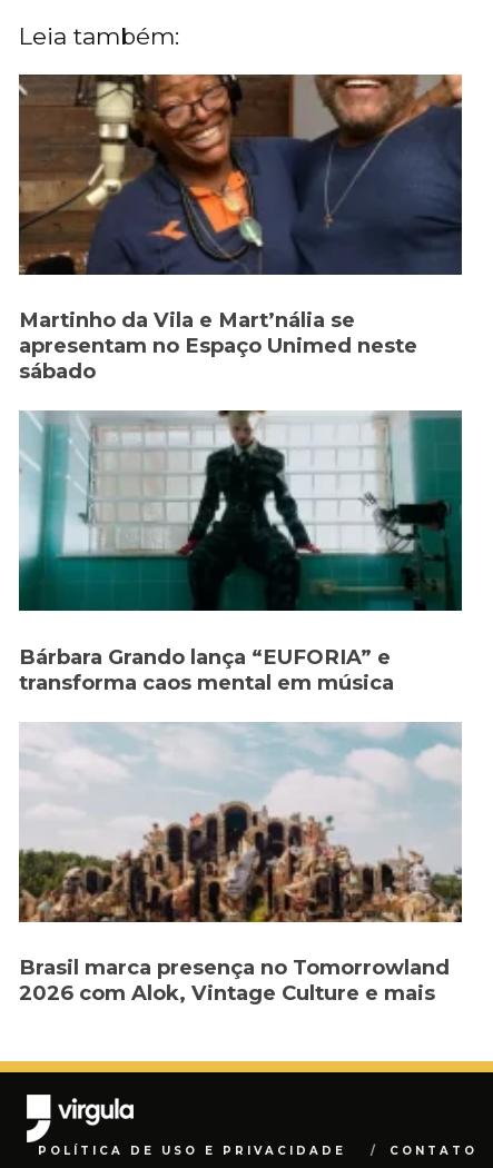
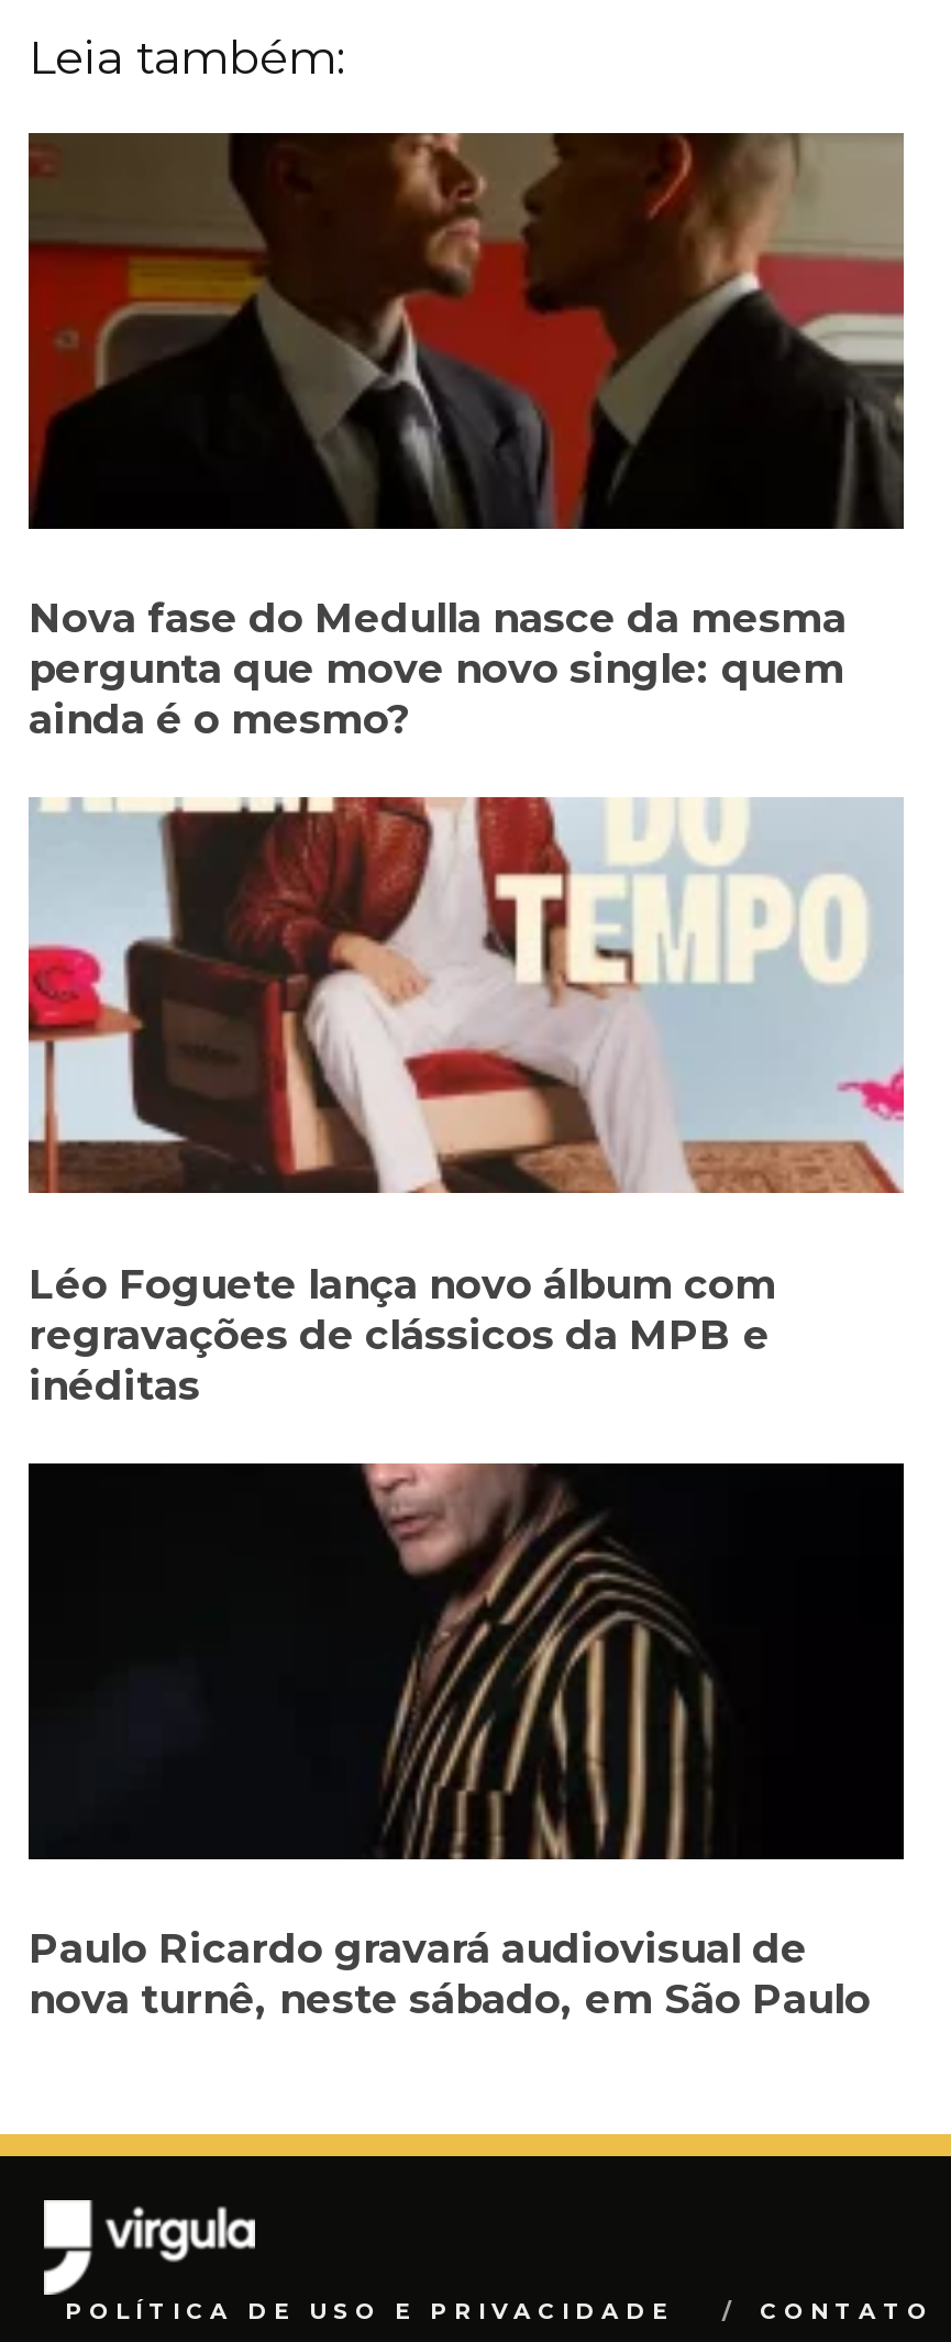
- [image]
- Martinho da Vila e Mart’nália se
- apresentam no Espaço Unimed neste
- sábado
+ [image]
+ Nova fase do Medulla nasce da mesma
+ pergunta que move novo single: quem
+ ainda é o mesmo?

- [image]
- Bárbara Grando lança “EUFORIA” e
- transforma caos mental em música
+ [image]
+ Léo Foguete lança novo álbum com
+ regravações de clássicos da MPB e
+ inéditas

- [image]
- Brasil marca presença no Tomorrowland
- 2026 com Alok, Vintage Culture e mais
+ [image]
+ Paulo Ricardo gravará audiovisual de
+ nova turnê, neste sábado, em São Paulo
